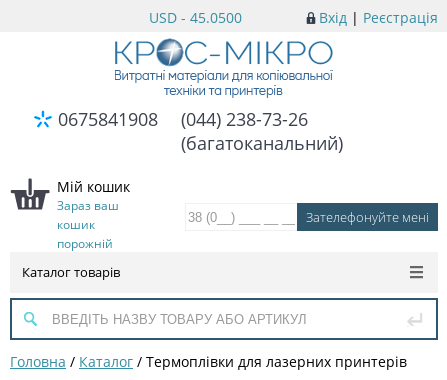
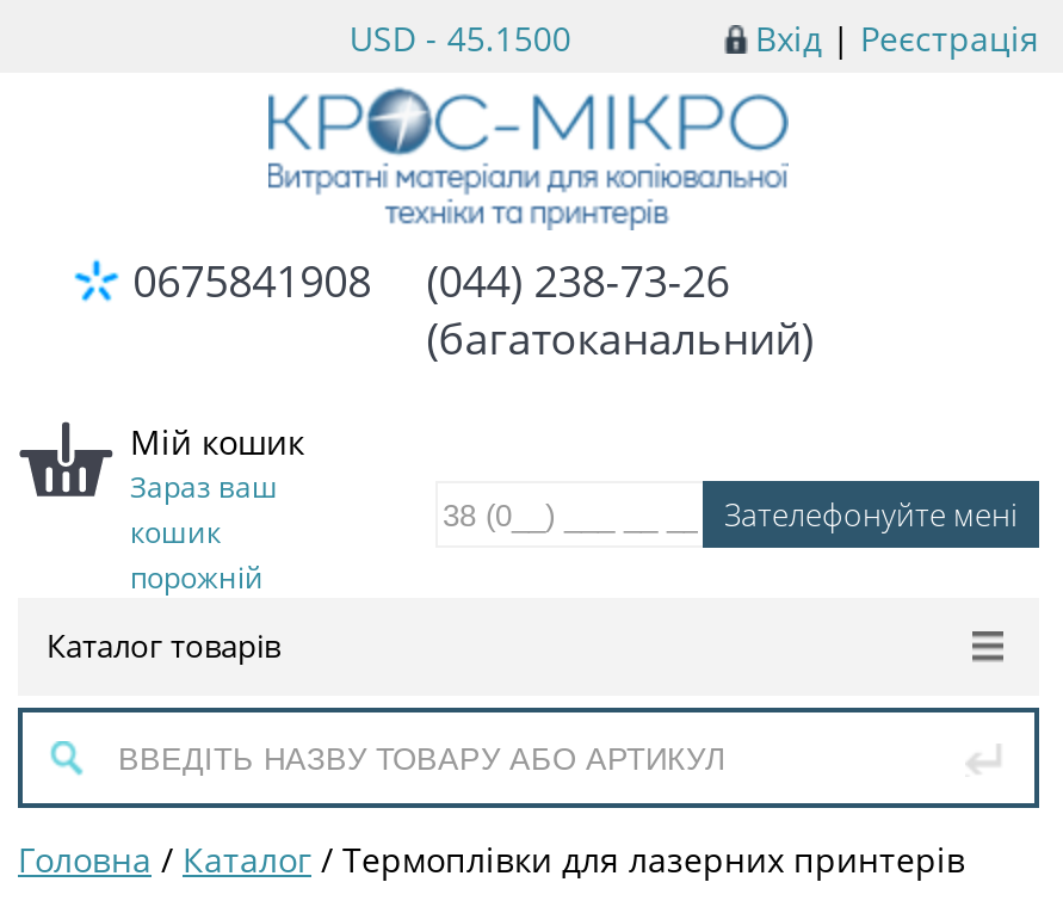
- USD - 45.0500
+ USD - 45.1500
